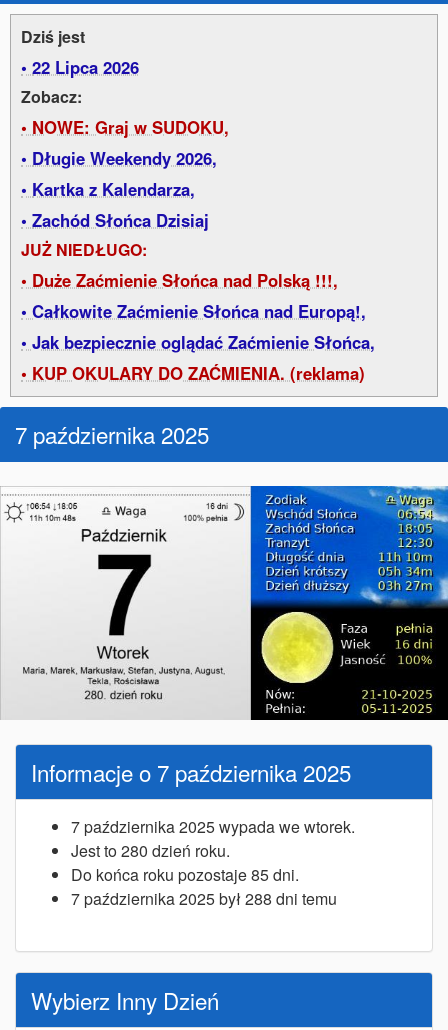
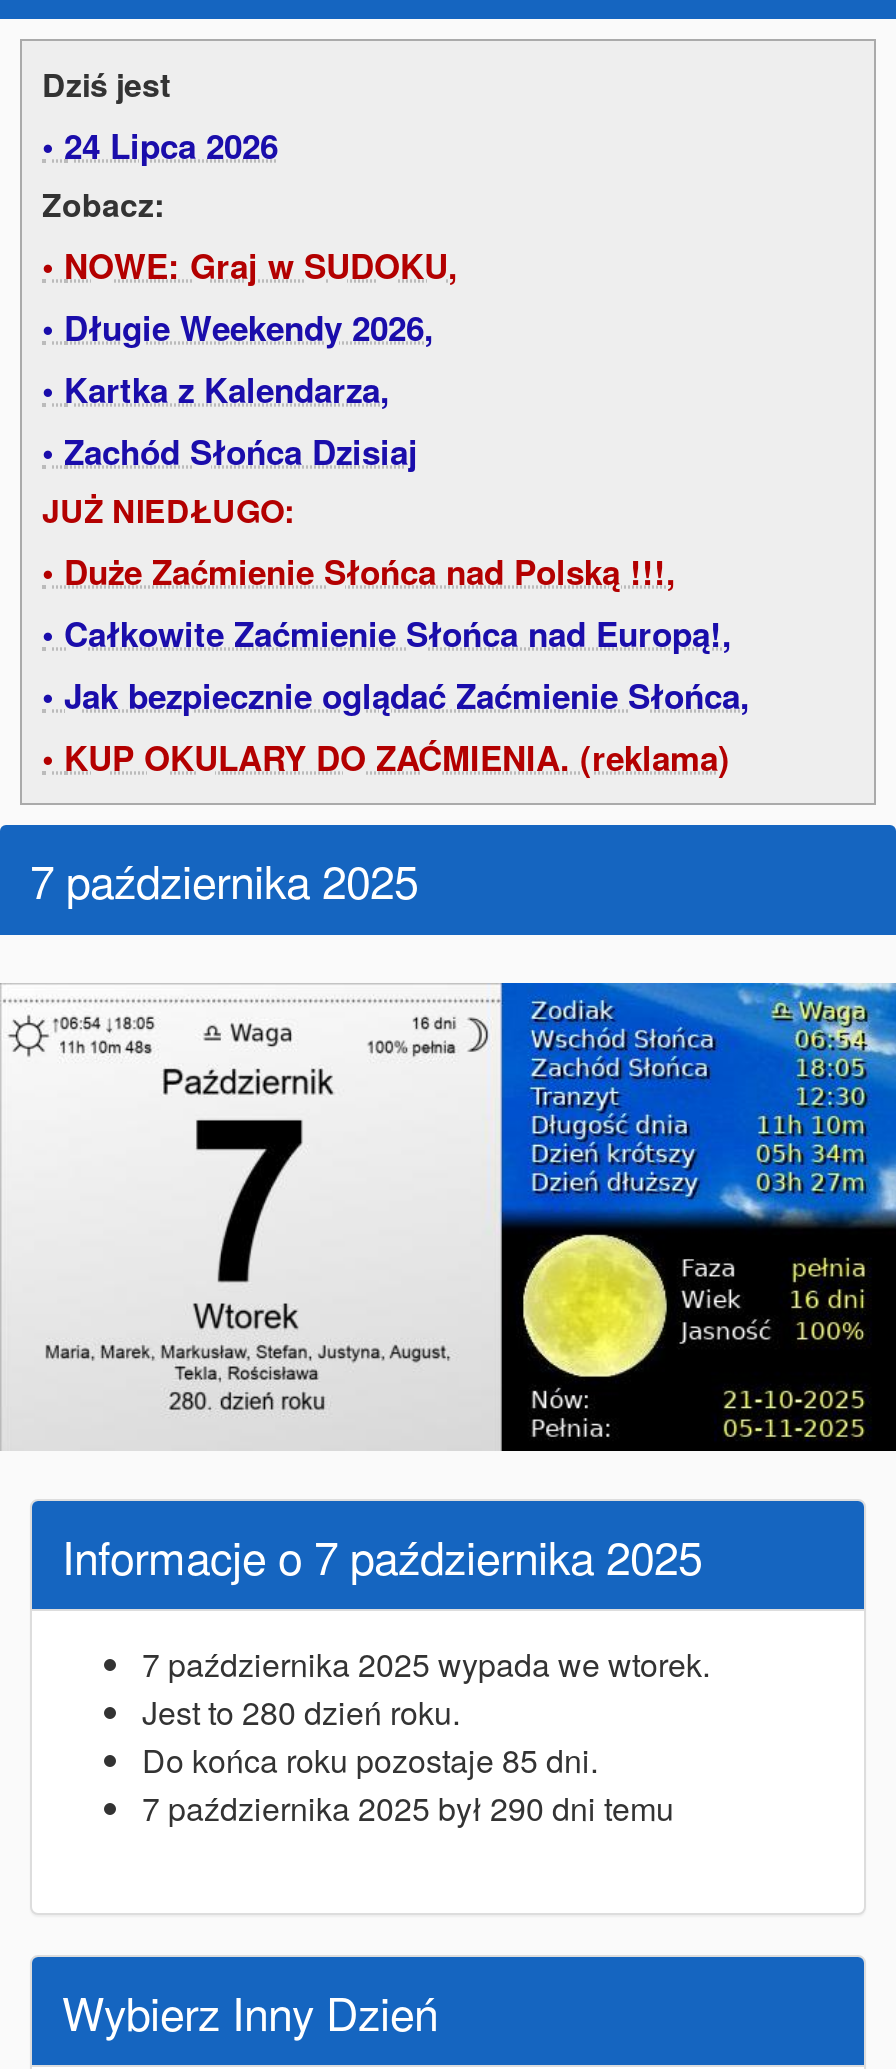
- 22 Lipca 2026
+ 24 Lipca 2026

- 7 października 2025 był 288 dni temu
+ 7 października 2025 był 290 dni temu
